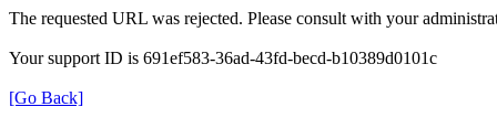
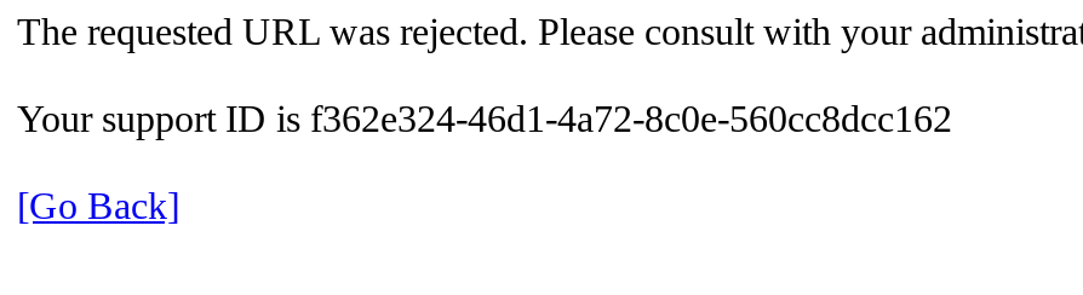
- Your support ID is 691ef583-36ad-43fd-becd-b10389d0101c
+ Your support ID is f362e324-46d1-4a72-8c0e-560cc8dcc162
